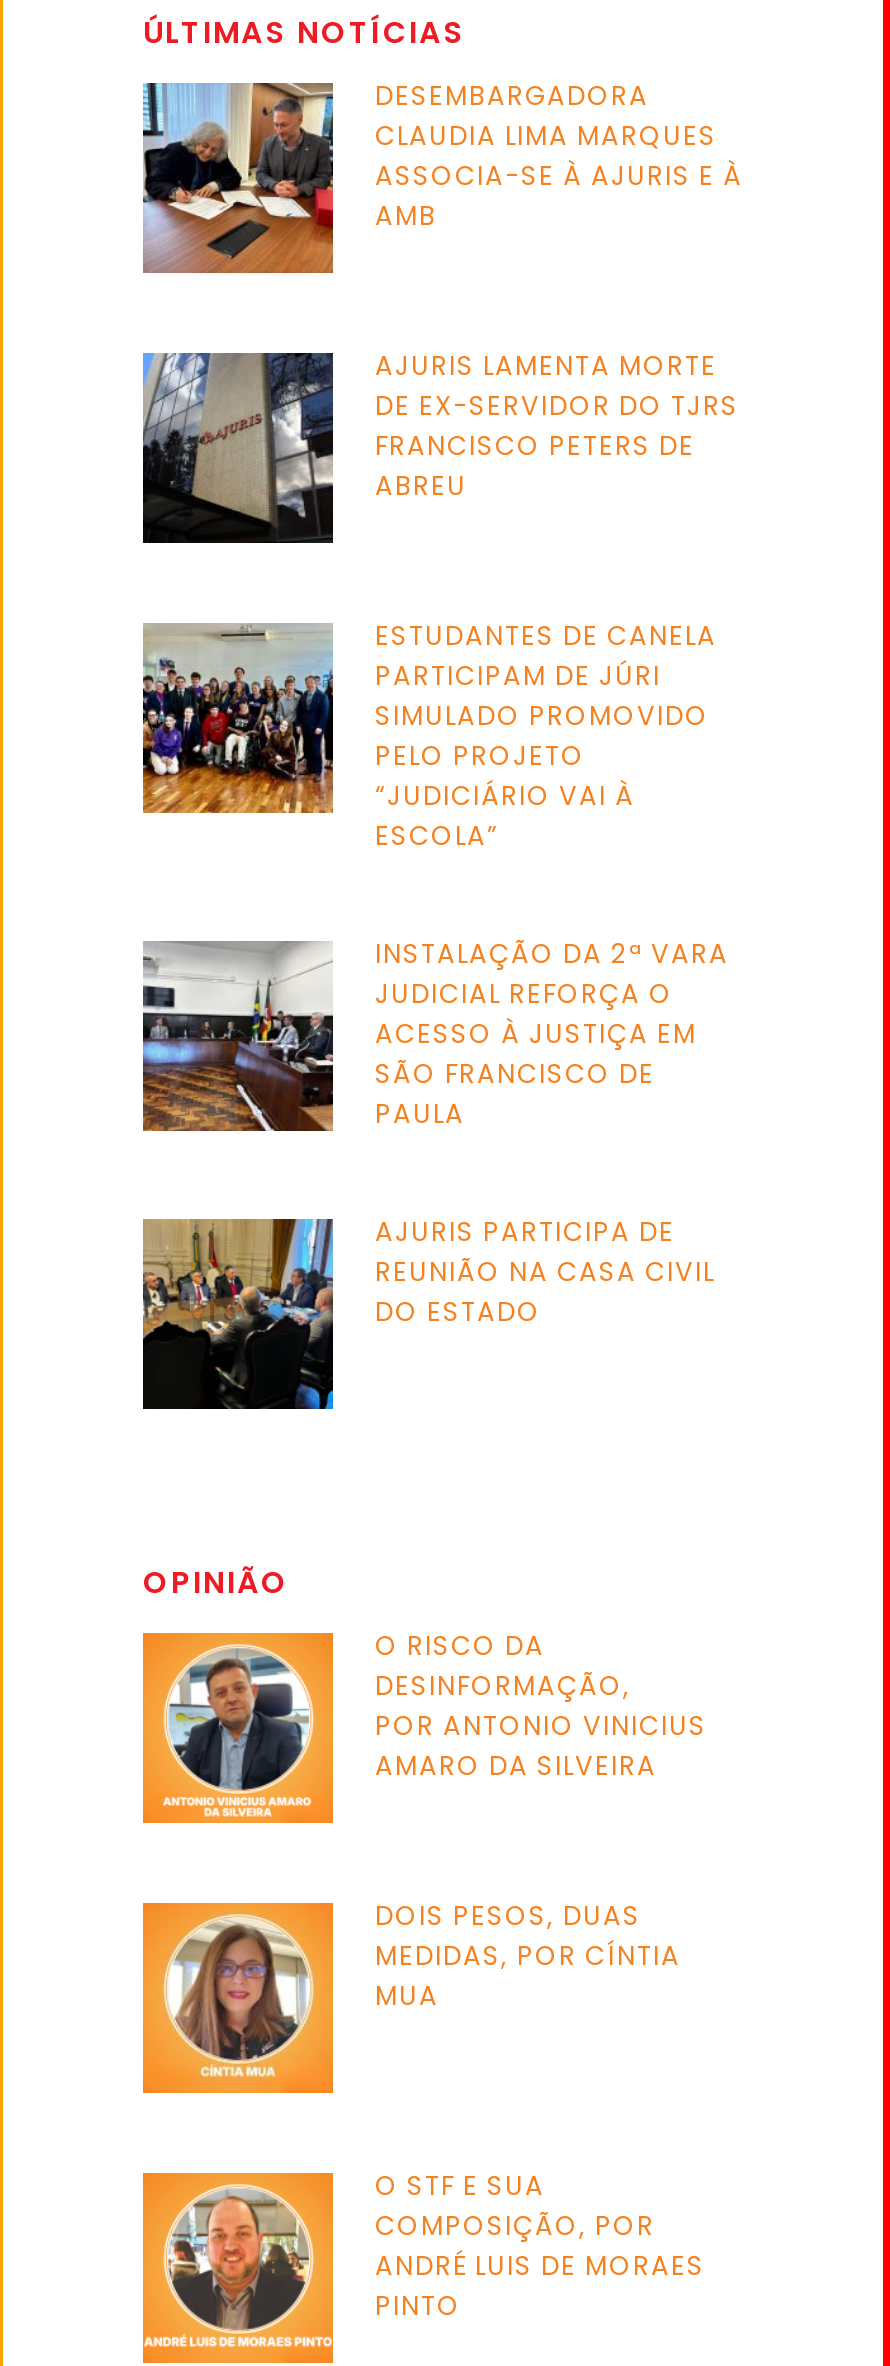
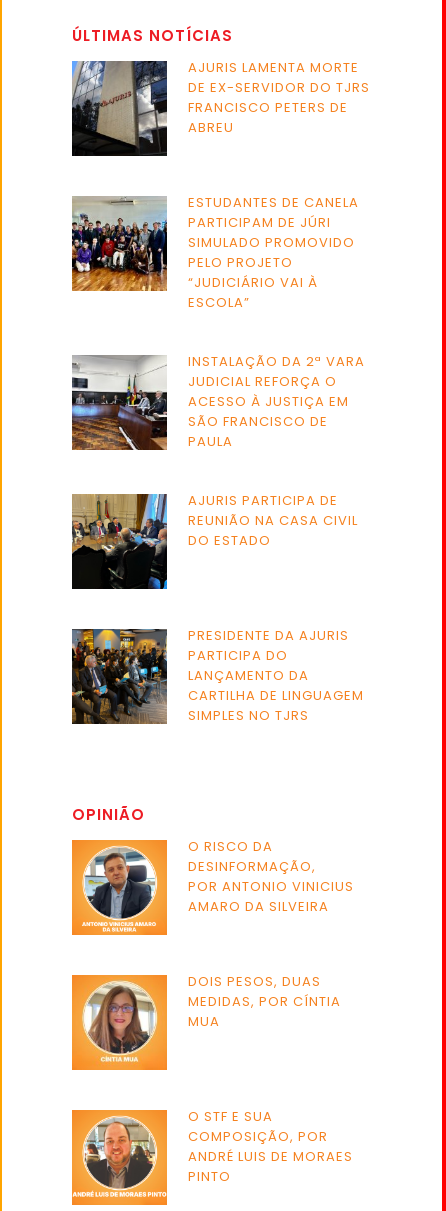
- [image]
- DESEMBARGADORA
- CLAUDIA LIMA MARQUES
- ASSOCIA-SE À AJURIS E À
- AMB

moved up: [image] | AJURIS LAMENTA MORTE | DE EX-SERVIDOR DO TJRS | ... | REUNIÃO NA CASA CIVIL | DO ESTADO

+ [image]
+ PRESIDENTE DA AJURIS
+ PARTICIPA DO
+ LANÇAMENTO DA
+ CARTILHA DE LINGUAGEM
+ SIMPLES NO TJRS
